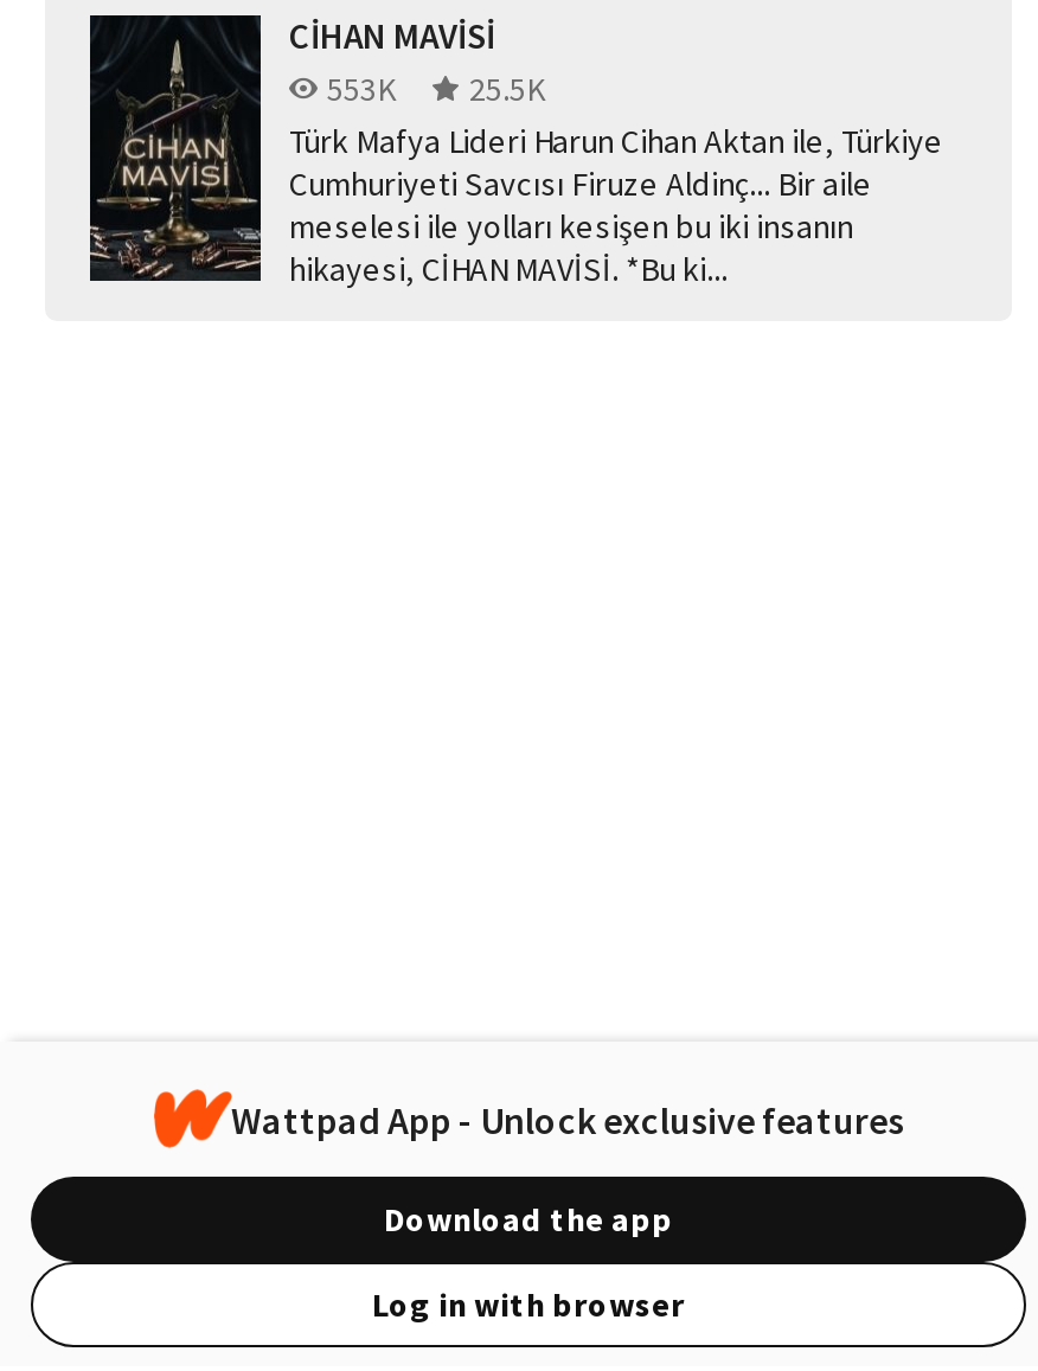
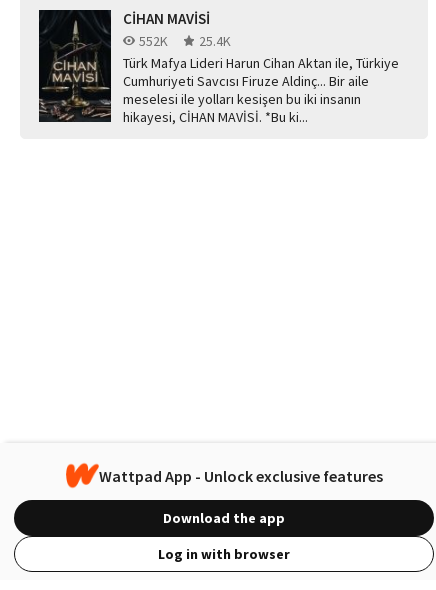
- 553K
- 25.5K
+ 552K
+ 25.4K
